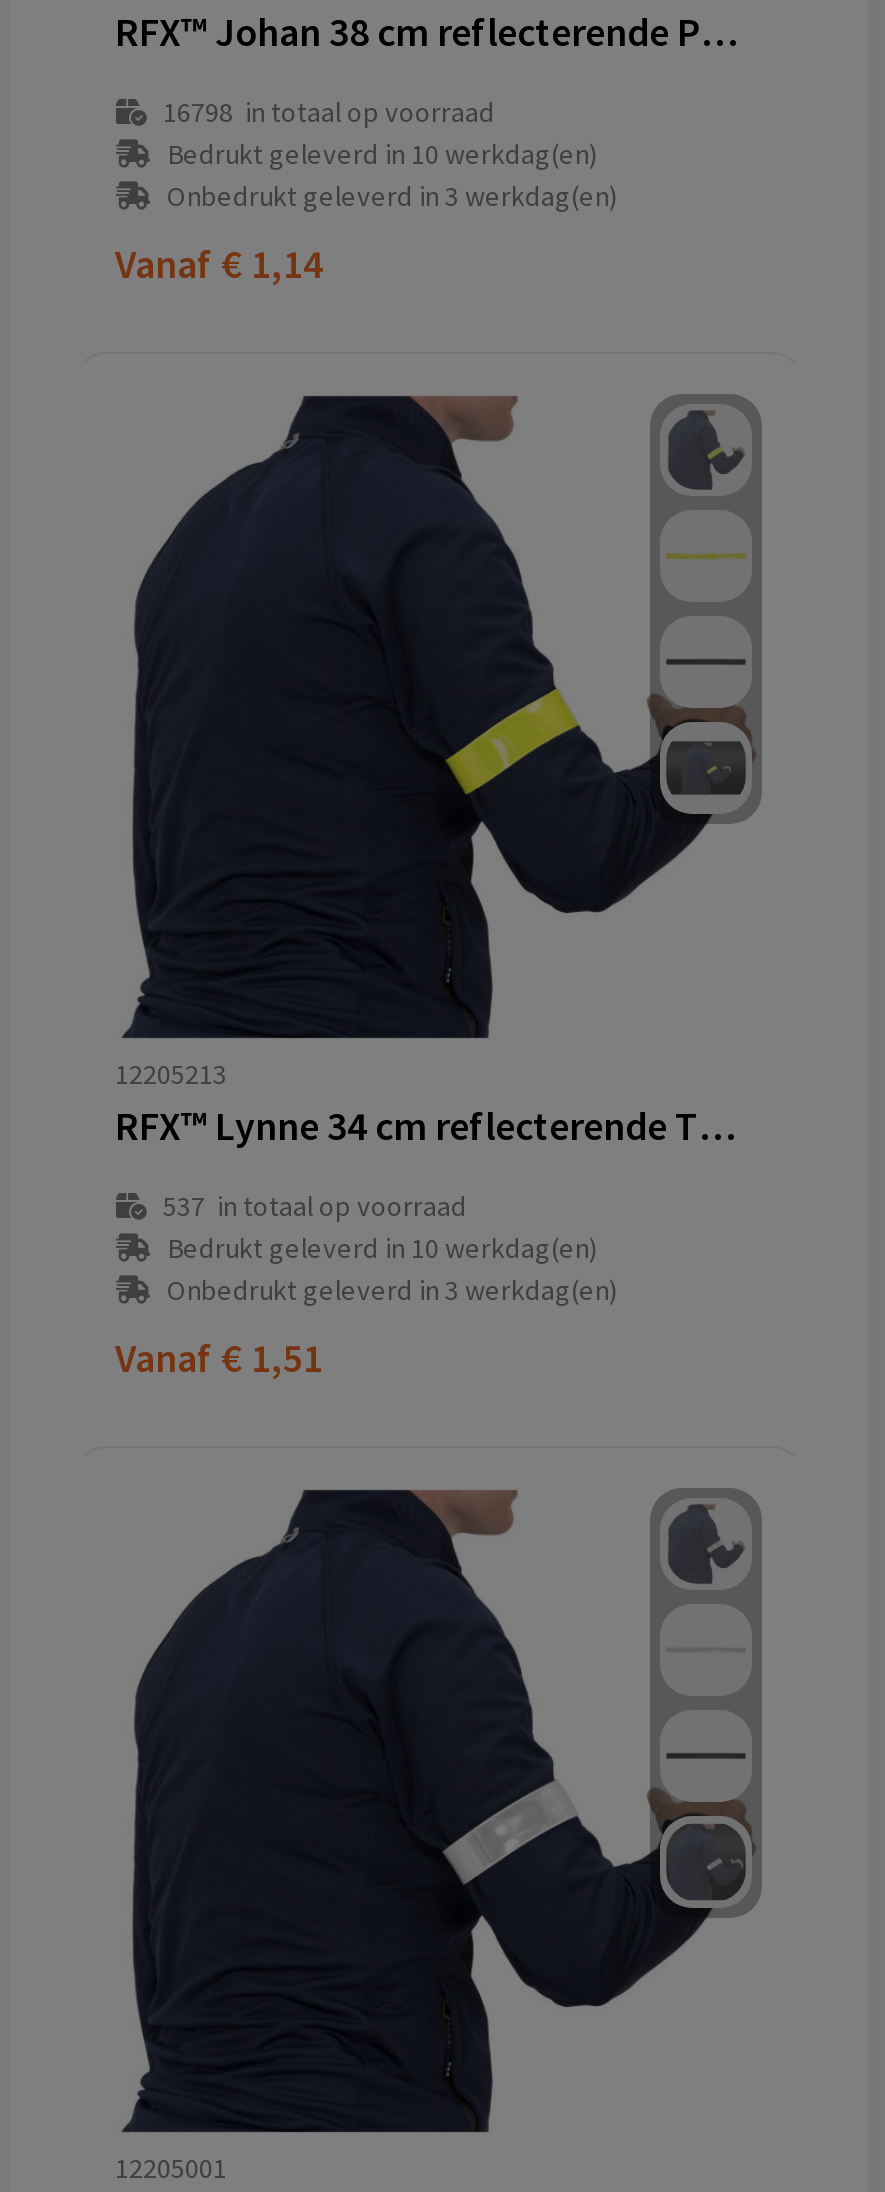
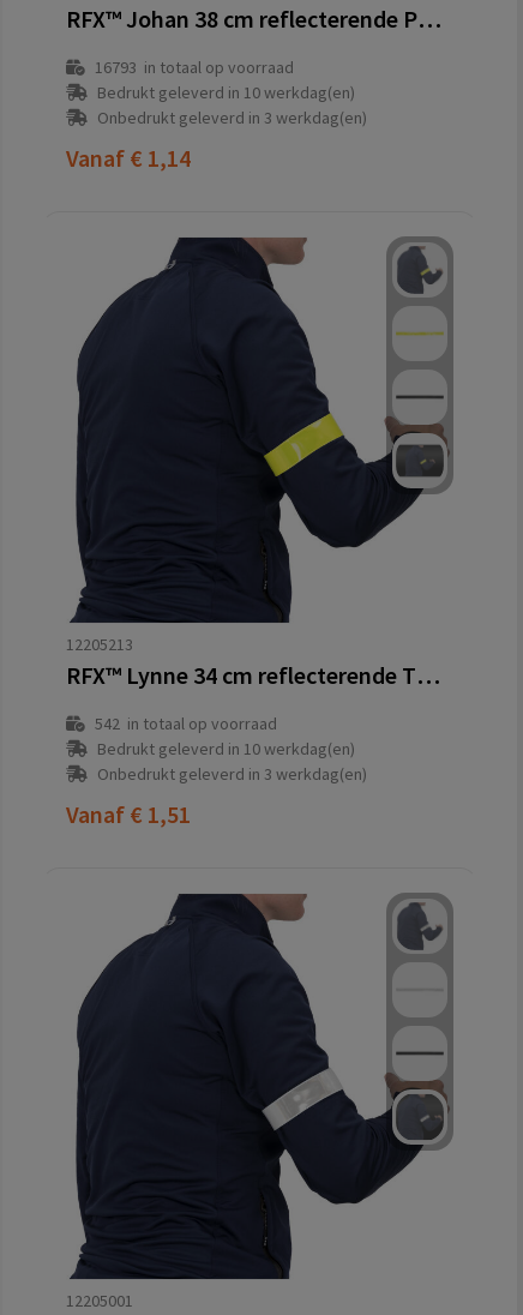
- 16798 in totaal op voorraad
+ 16793 in totaal op voorraad

- 537 in totaal op voorraad
+ 542 in totaal op voorraad
